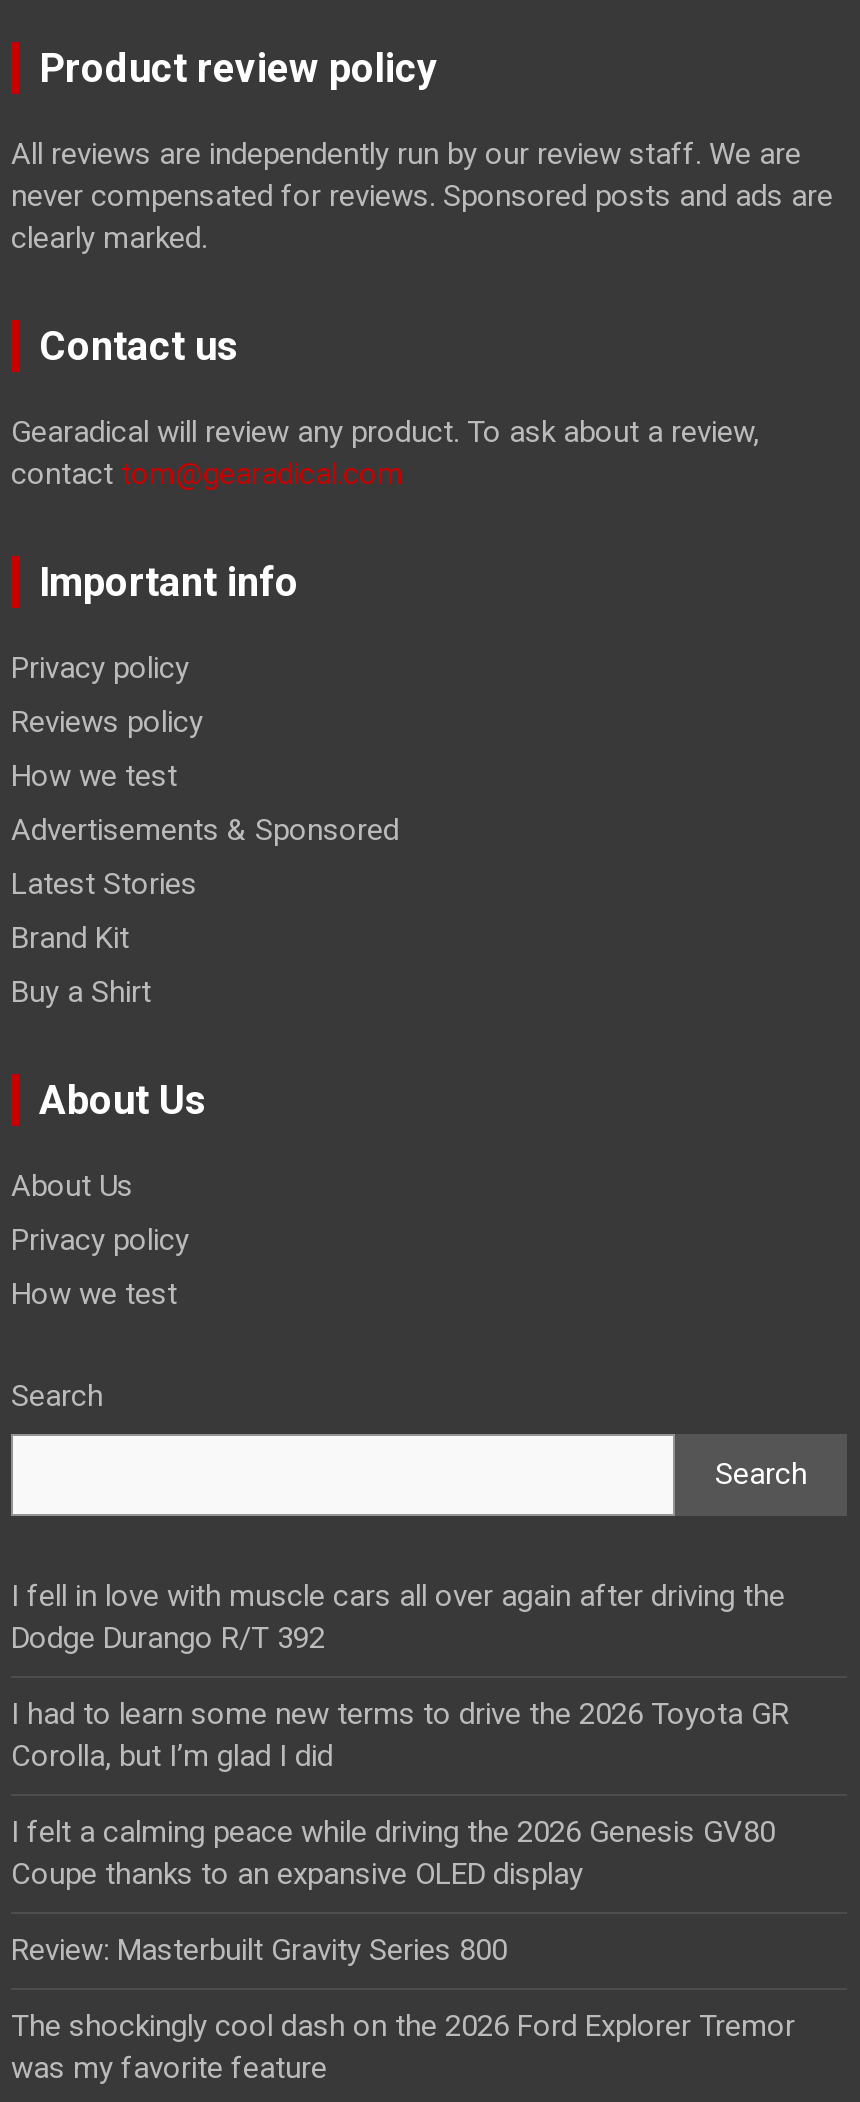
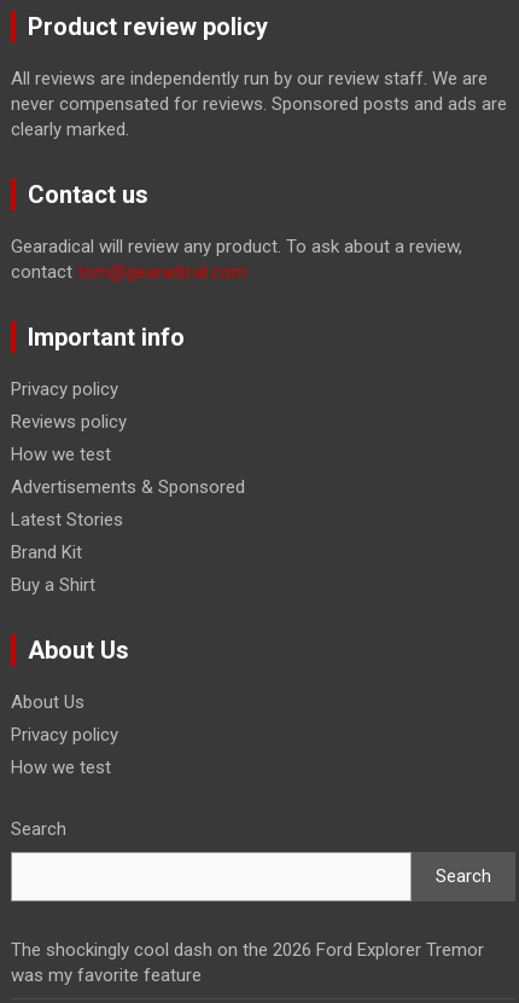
- I fell in love with muscle cars all over again after driving the
- Dodge Durango R/T 392
- I had to learn some new terms to drive the 2026 Toyota GR
- Corolla, but I’m glad I did
- I felt a calming peace while driving the 2026 Genesis GV80
- Coupe thanks to an expansive OLED display
- Review: Masterbuilt Gravity Series 800
